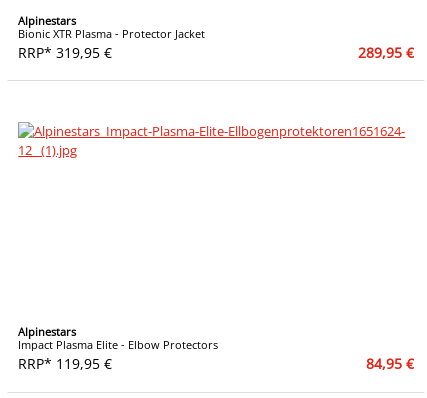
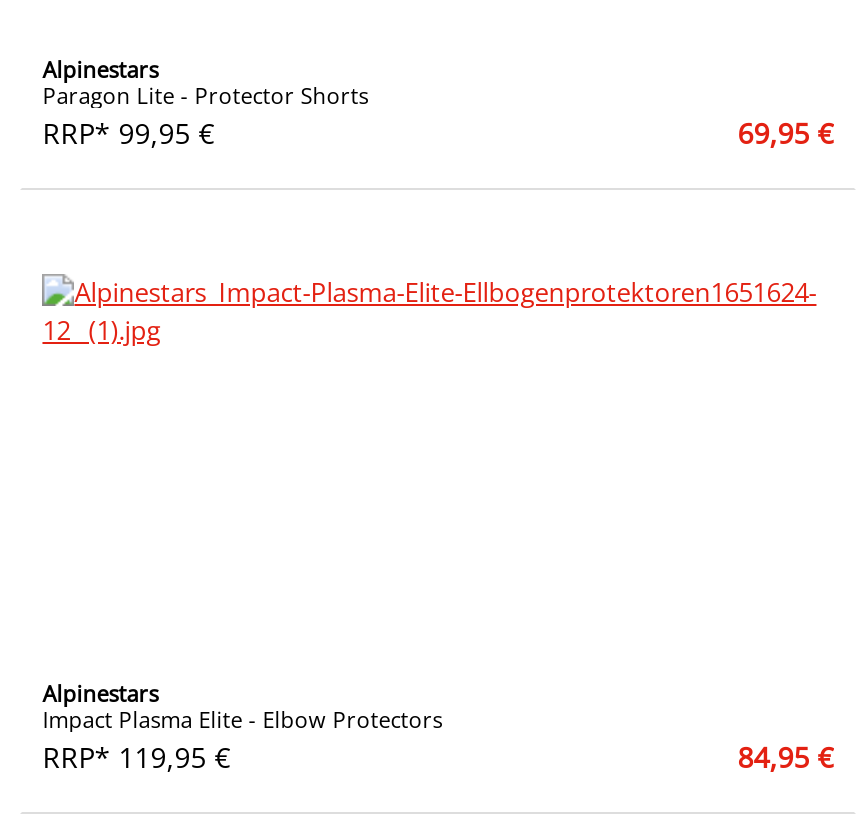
- Bionic XTR Plasma - Protector Jacket
- RRP* 319,95 €
- 289,95 €
+ Paragon Lite - Protector Shorts
+ RRP* 99,95 €
+ 69,95 €
